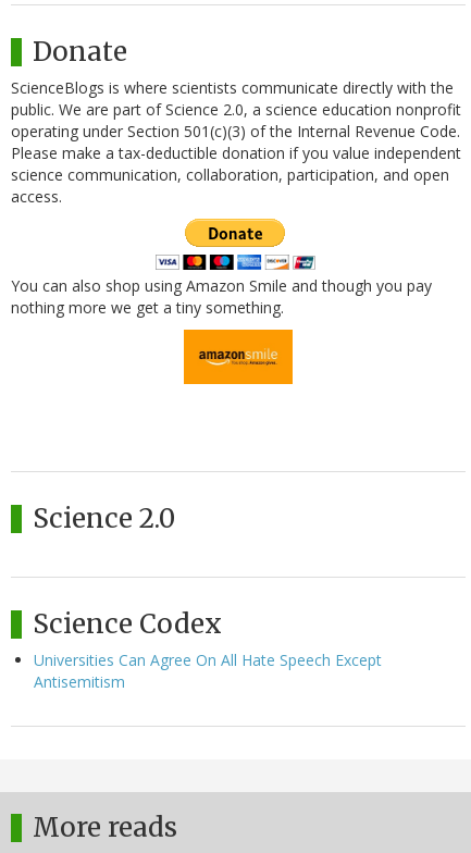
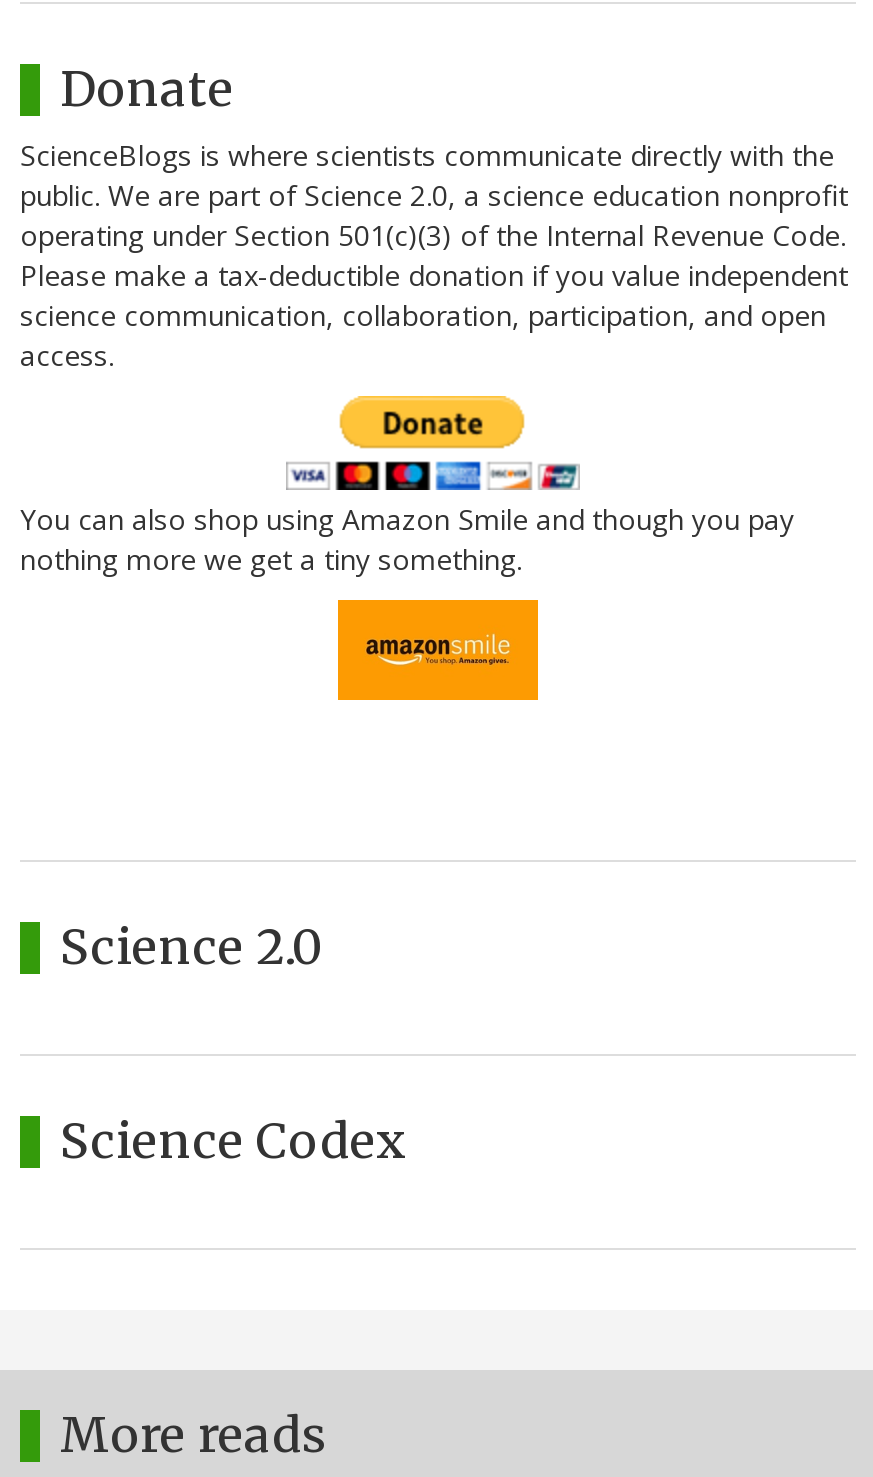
- Universities Can Agree On All Hate Speech Except
- Antisemitism
